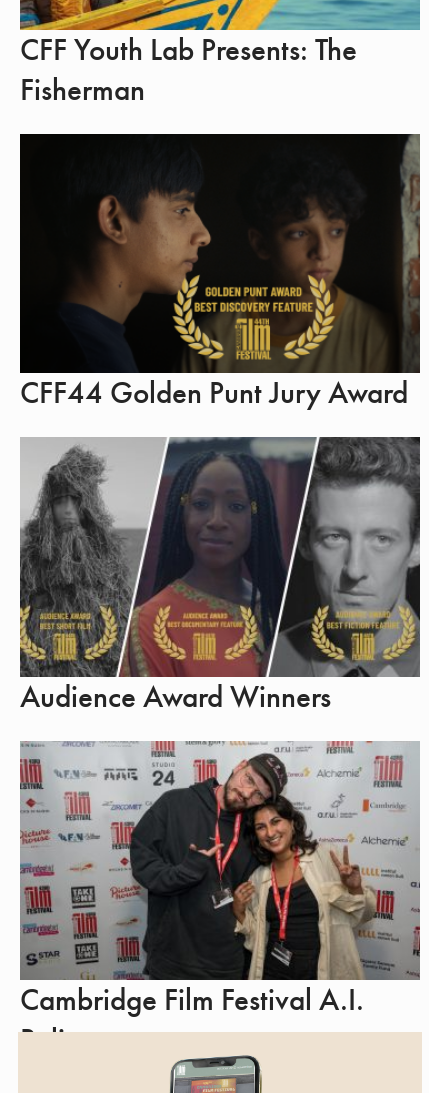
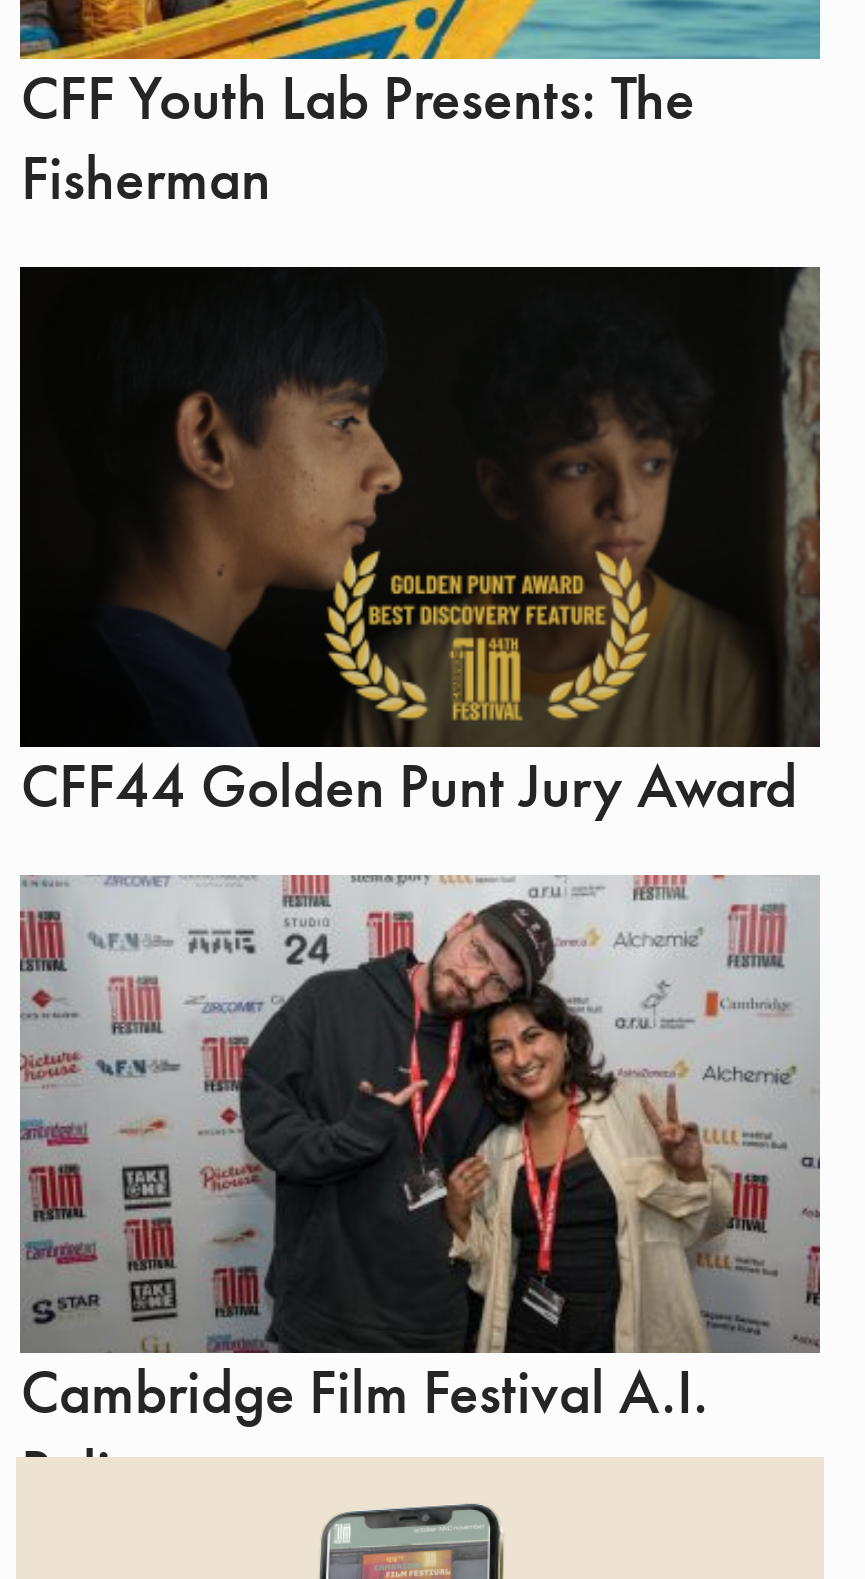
- [image]
- Audience Award Winners
